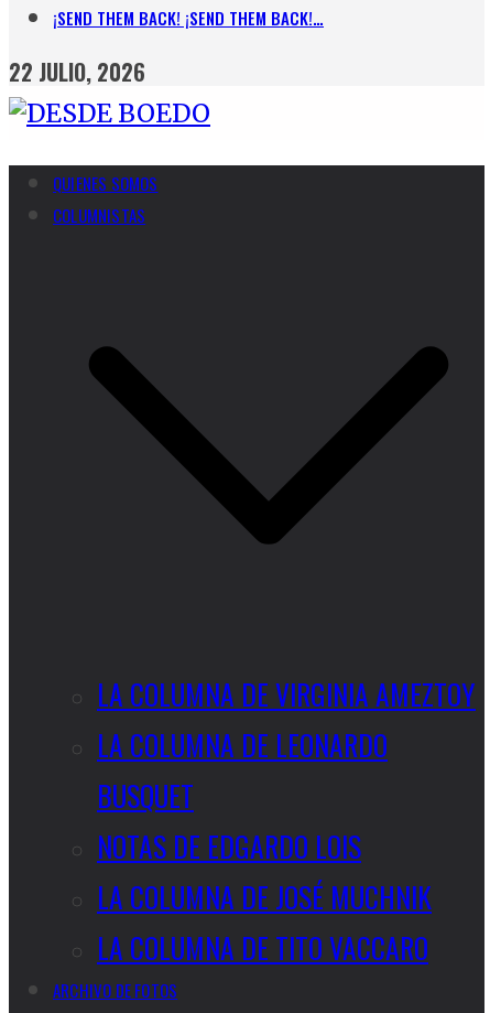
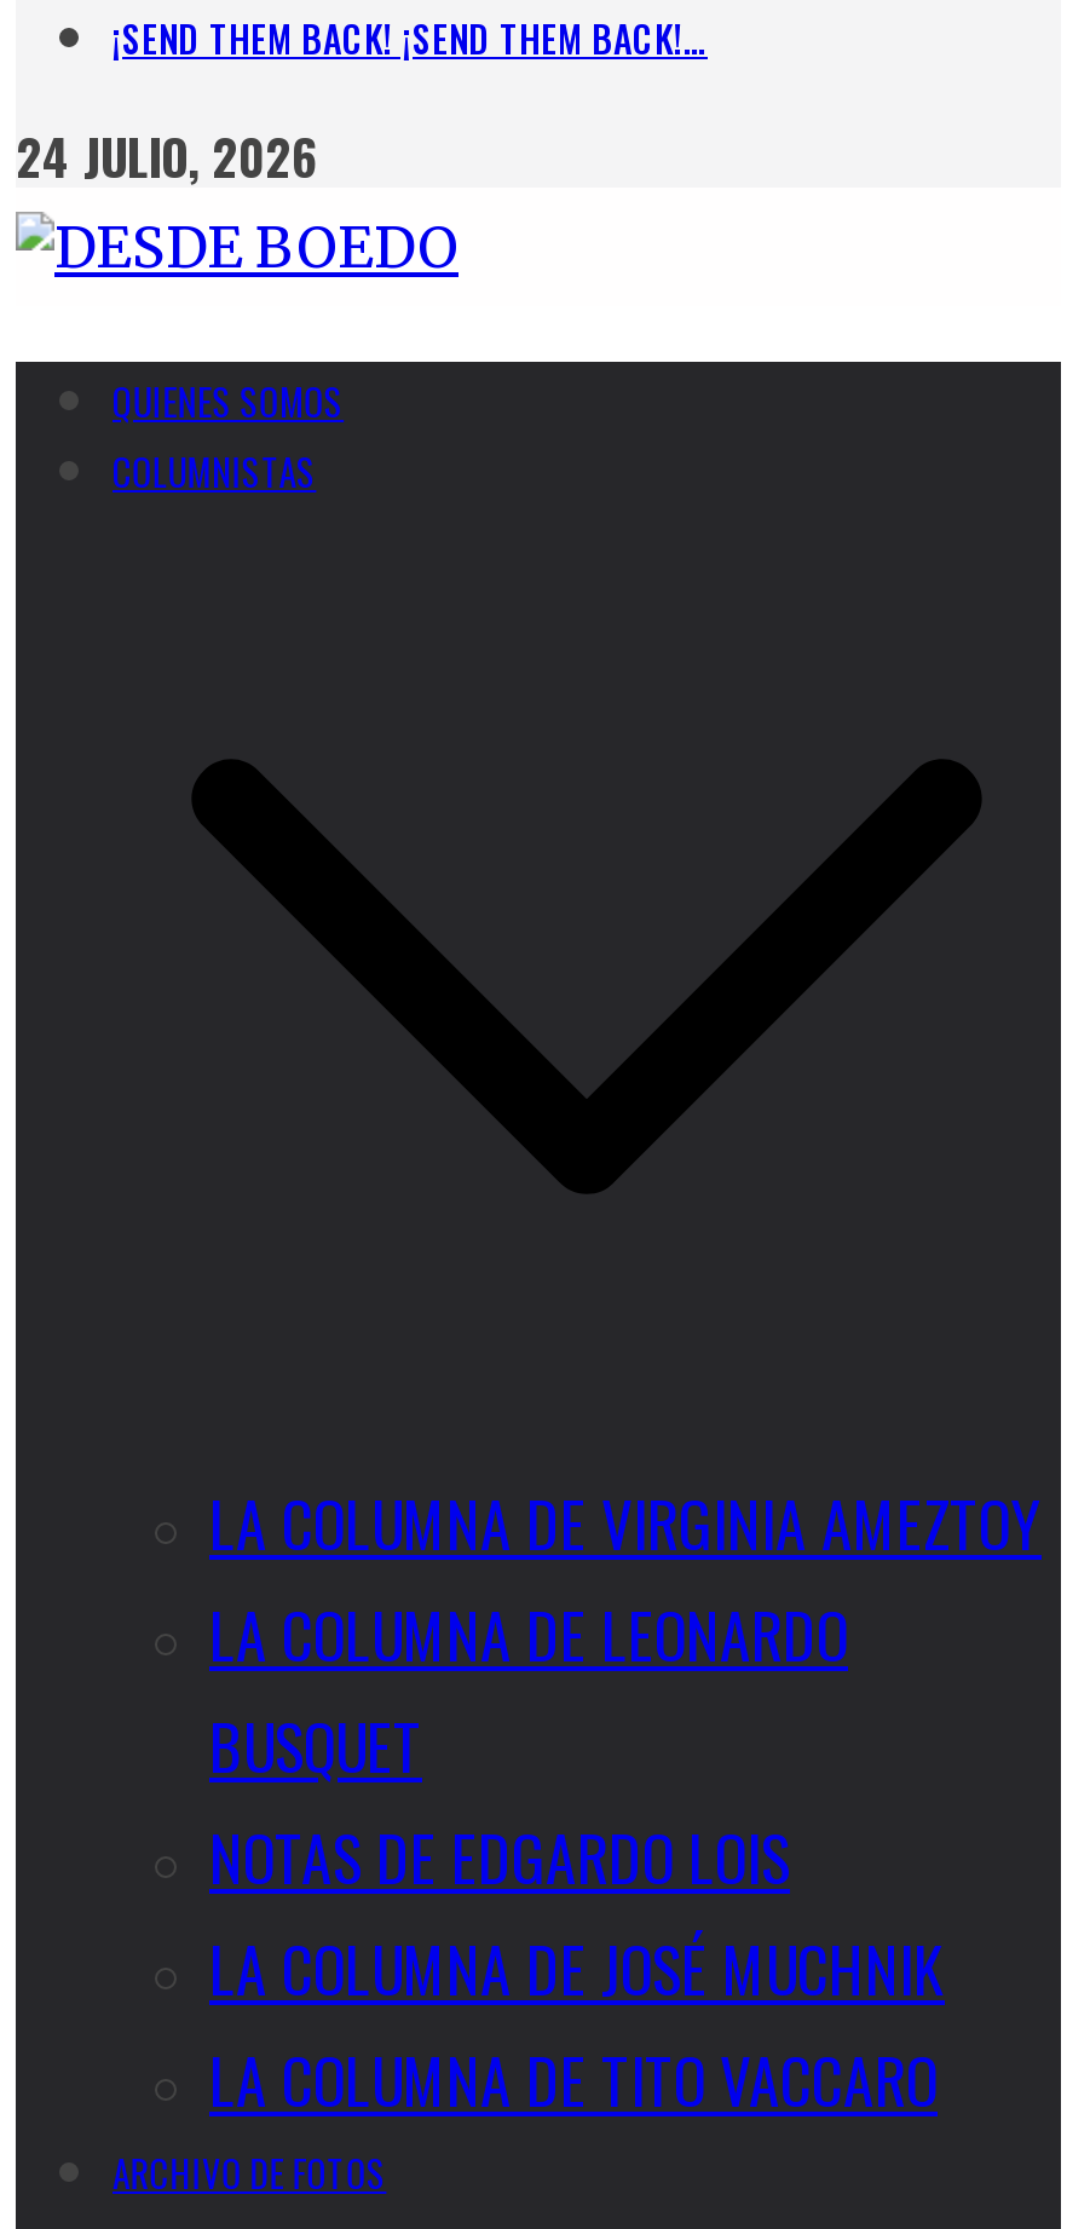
- 22 JULIO, 2026
+ 24 JULIO, 2026
